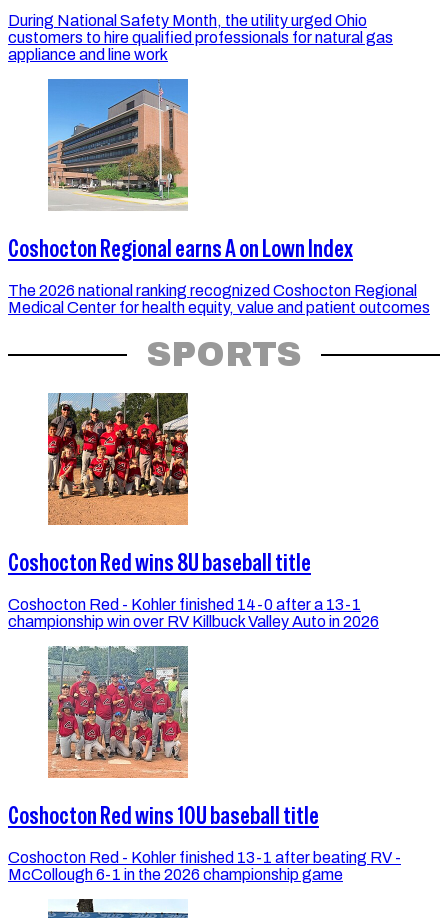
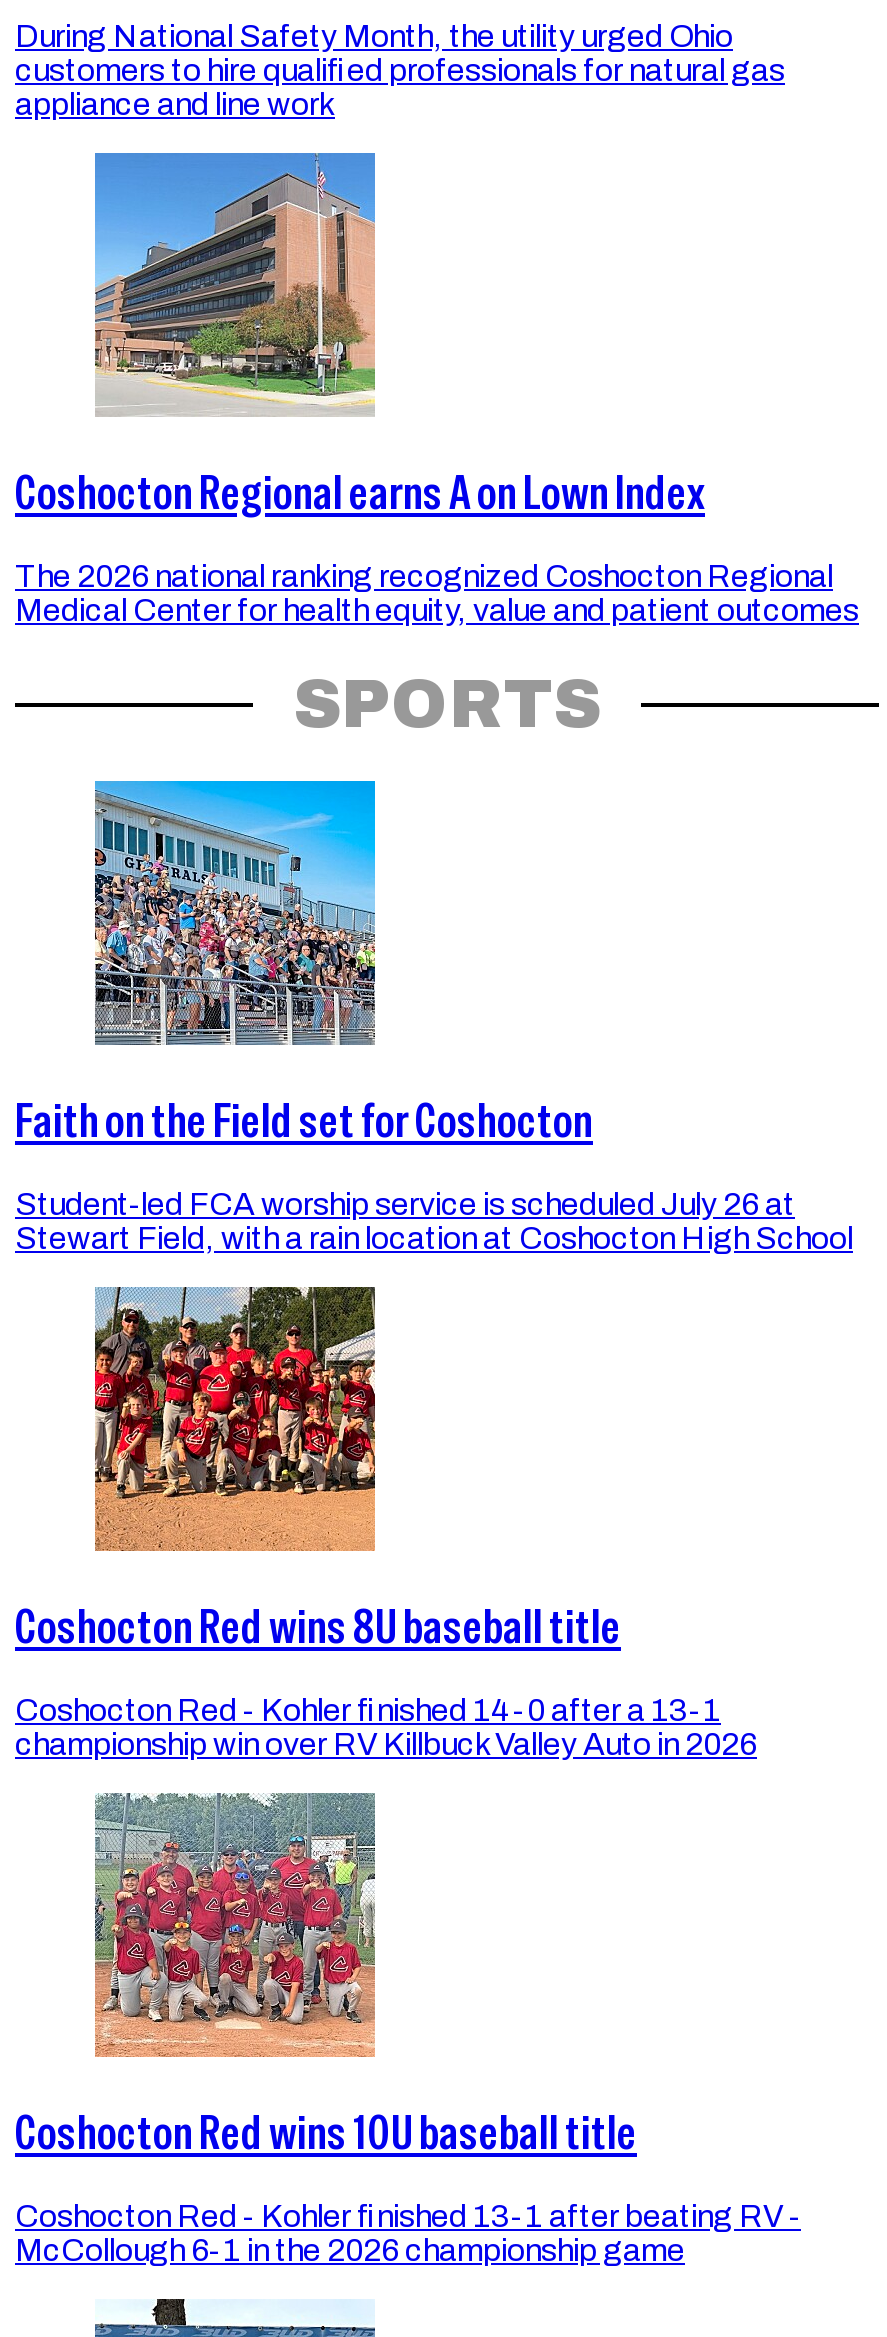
+ [image]
+ Faith on the Field set for Coshocton
+ Student-led FCA worship service is scheduled July 26 at
+ Stewart Field, with a rain location at Coshocton High School
